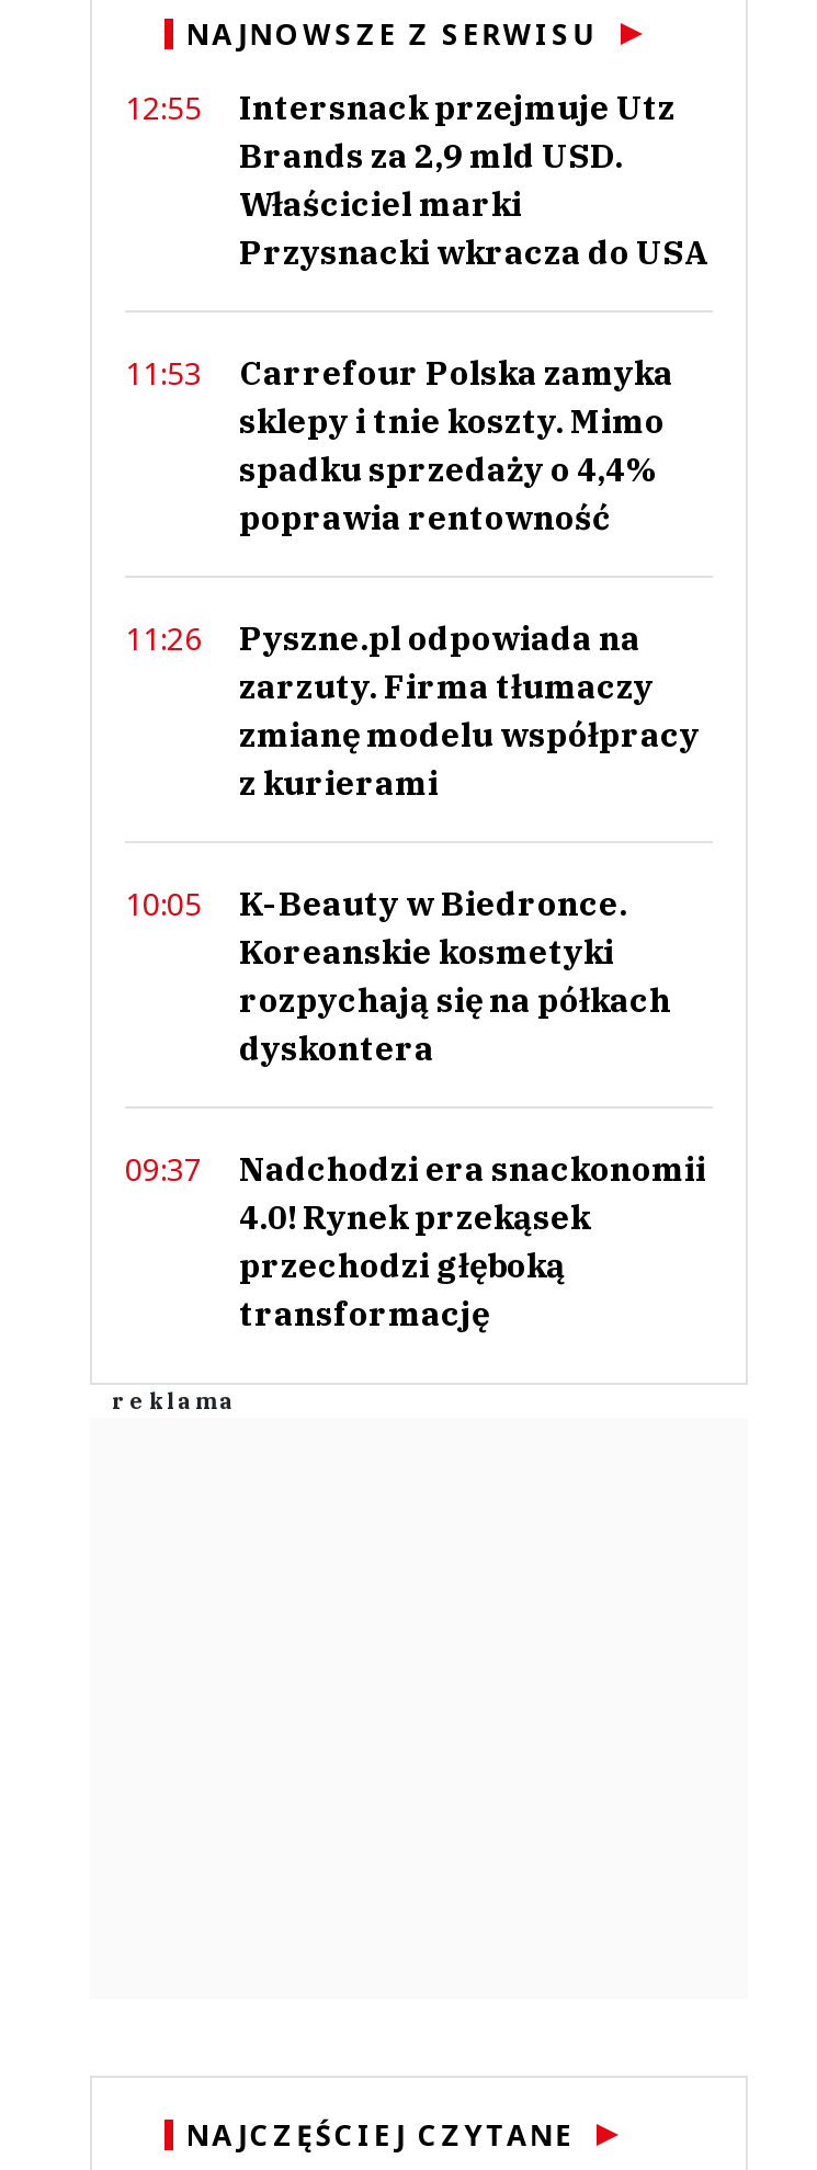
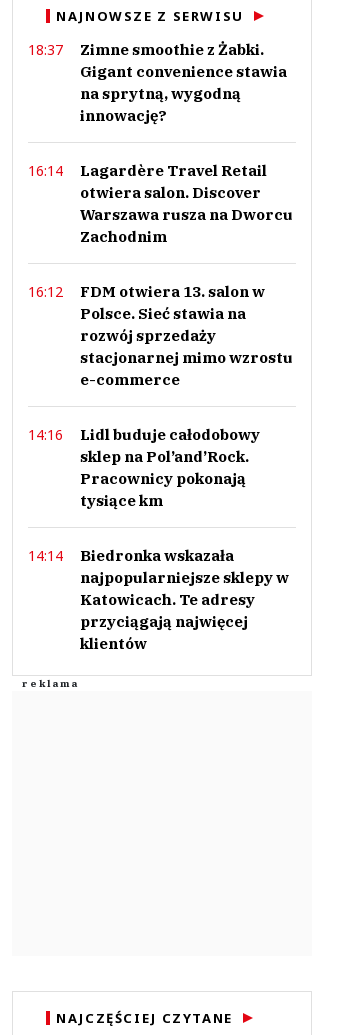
- 12:55
- Intersnack przejmuje Utz
- Brands za 2,9 mld USD.
- Właściciel marki
- Przysnacki wkracza do USA
+ 18:37
+ Zimne smoothie z Żabki.
+ Gigant convenience stawia
+ na sprytną, wygodną
+ innowację?

- 11:53
- Carrefour Polska zamyka
- sklepy i tnie koszty. Mimo
- spadku sprzedaży o 4,4%
- poprawia rentowność
+ 16:14
+ Lagardère Travel Retail
+ otwiera salon. Discover
+ Warszawa rusza na Dworcu
+ Zachodnim

- 11:26
- Pyszne.pl odpowiada na
- zarzuty. Firma tłumaczy
- zmianę modelu współpracy
- z kurierami
+ 16:12
+ FDM otwiera 13. salon w
+ Polsce. Sieć stawia na
+ rozwój sprzedaży
+ stacjonarnej mimo wzrostu
+ e-commerce

- 10:05
- K-Beauty w Biedronce.
- Koreanskie kosmetyki
- rozpychają się na półkach
- dyskontera
+ 14:16
+ Lidl buduje całodobowy
+ sklep na Pol’and’Rock.
+ Pracownicy pokonają
+ tysiące km

- 09:37
- Nadchodzi era snackonomii
- 4.0! Rynek przekąsek
- przechodzi głęboką
- transformację
+ 14:14
+ Biedronka wskazała
+ najpopularniejsze sklepy w
+ Katowicach. Te adresy
+ przyciągają najwięcej
+ klientów
